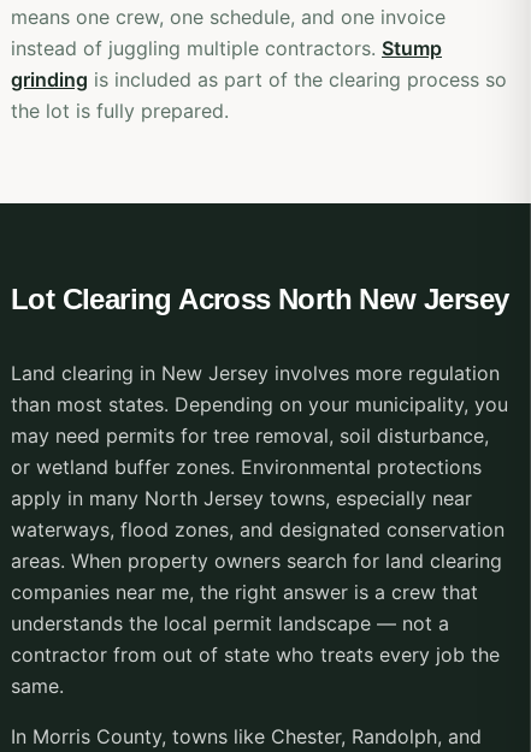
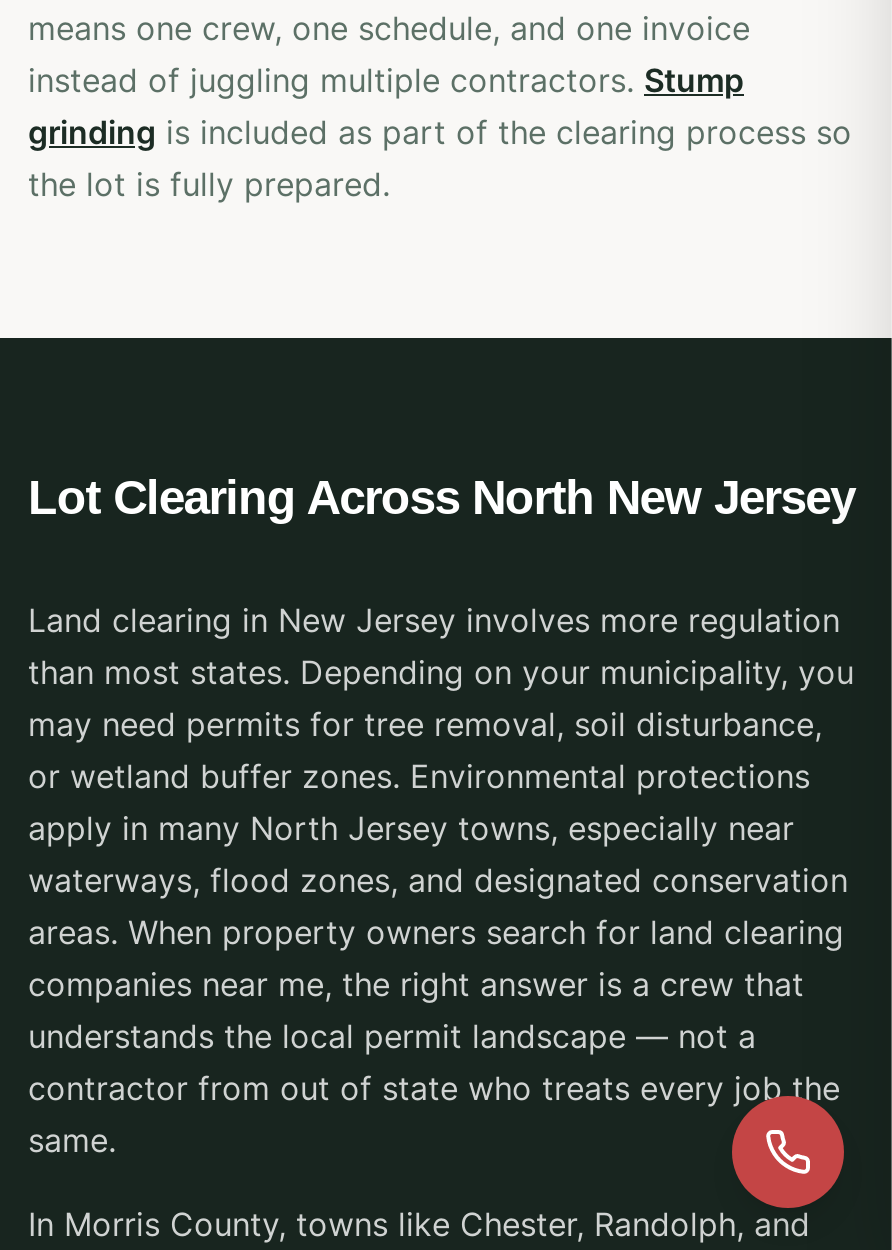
+ [image]
